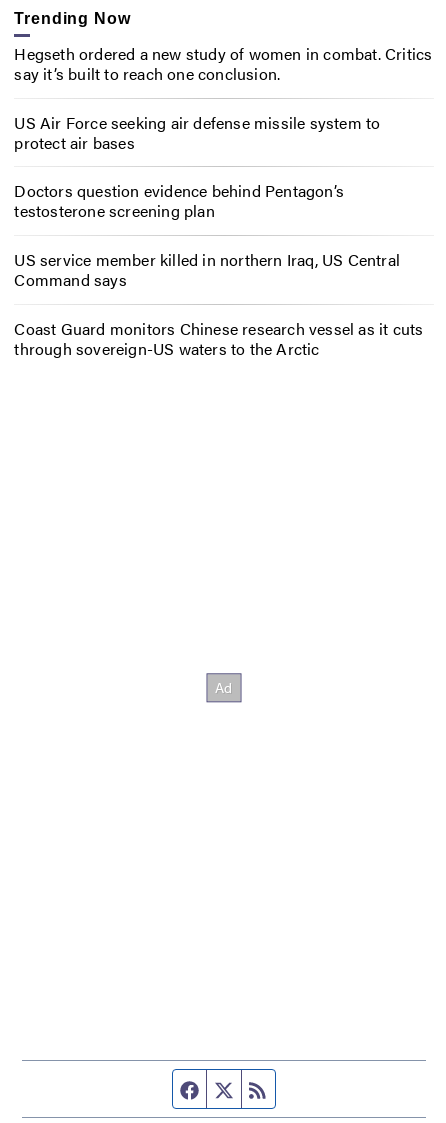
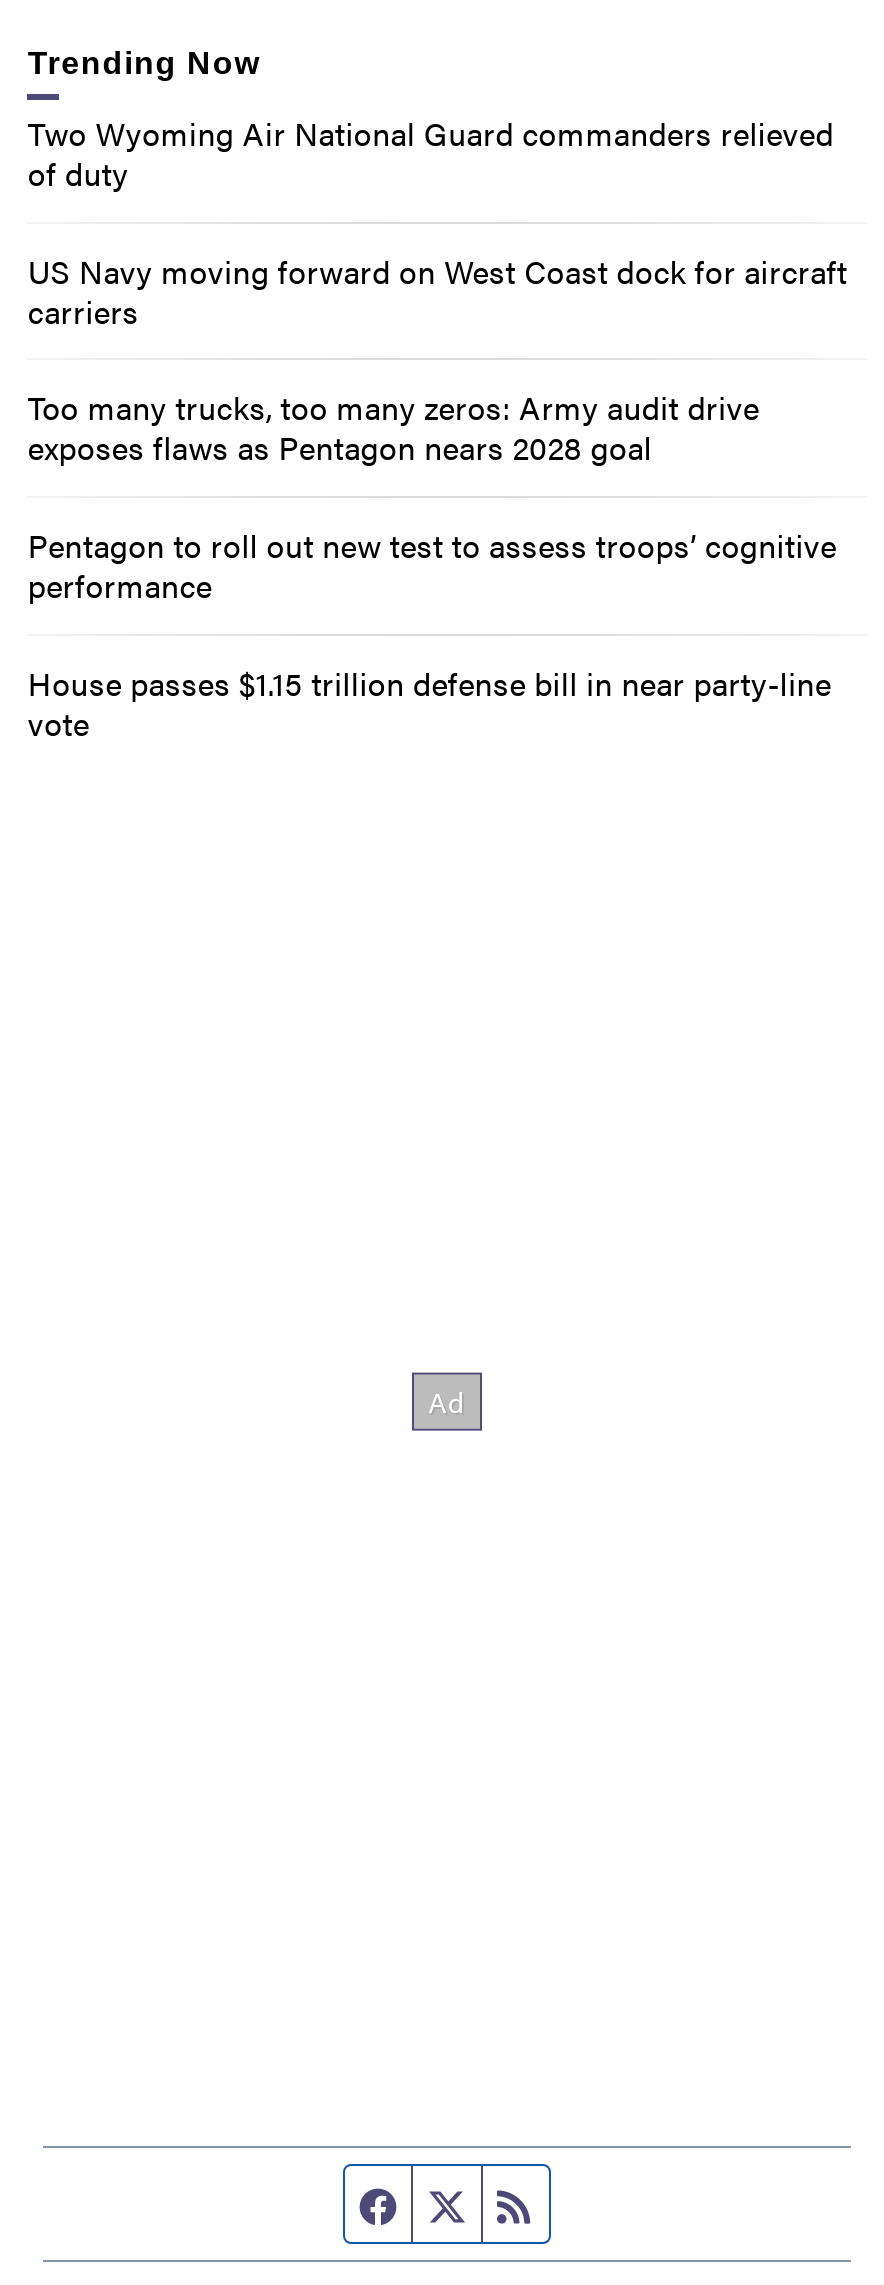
- Hegseth ordered a new study of women in combat. Critics
- say it’s built to reach one conclusion.
+ Two Wyoming Air National Guard commanders relieved
+ of duty

- US Air Force seeking air defense missile system to
- protect air bases
+ US Navy moving forward on West Coast dock for aircraft
+ carriers

- Doctors question evidence behind Pentagon’s
- testosterone screening plan
+ Too many trucks, too many zeros: Army audit drive
+ exposes flaws as Pentagon nears 2028 goal

- US service member killed in northern Iraq, US Central
- Command says
+ Pentagon to roll out new test to assess troops’ cognitive
+ performance

- Coast Guard monitors Chinese research vessel as it cuts
- through sovereign-US waters to the Arctic
+ House passes $1.15 trillion defense bill in near party-line
+ vote
